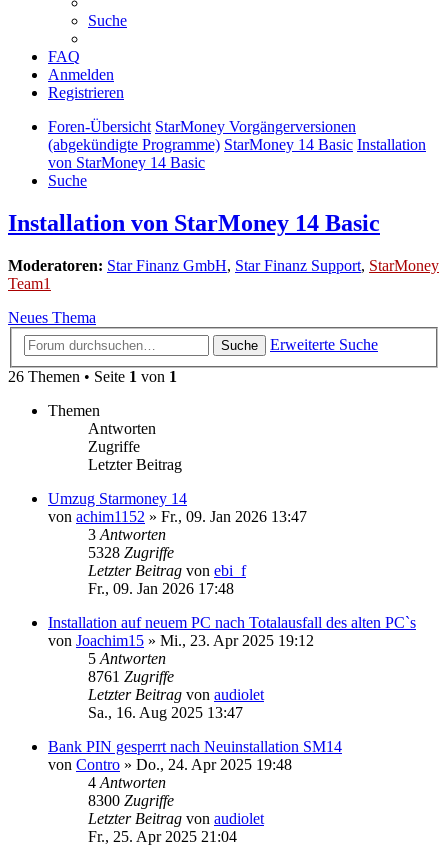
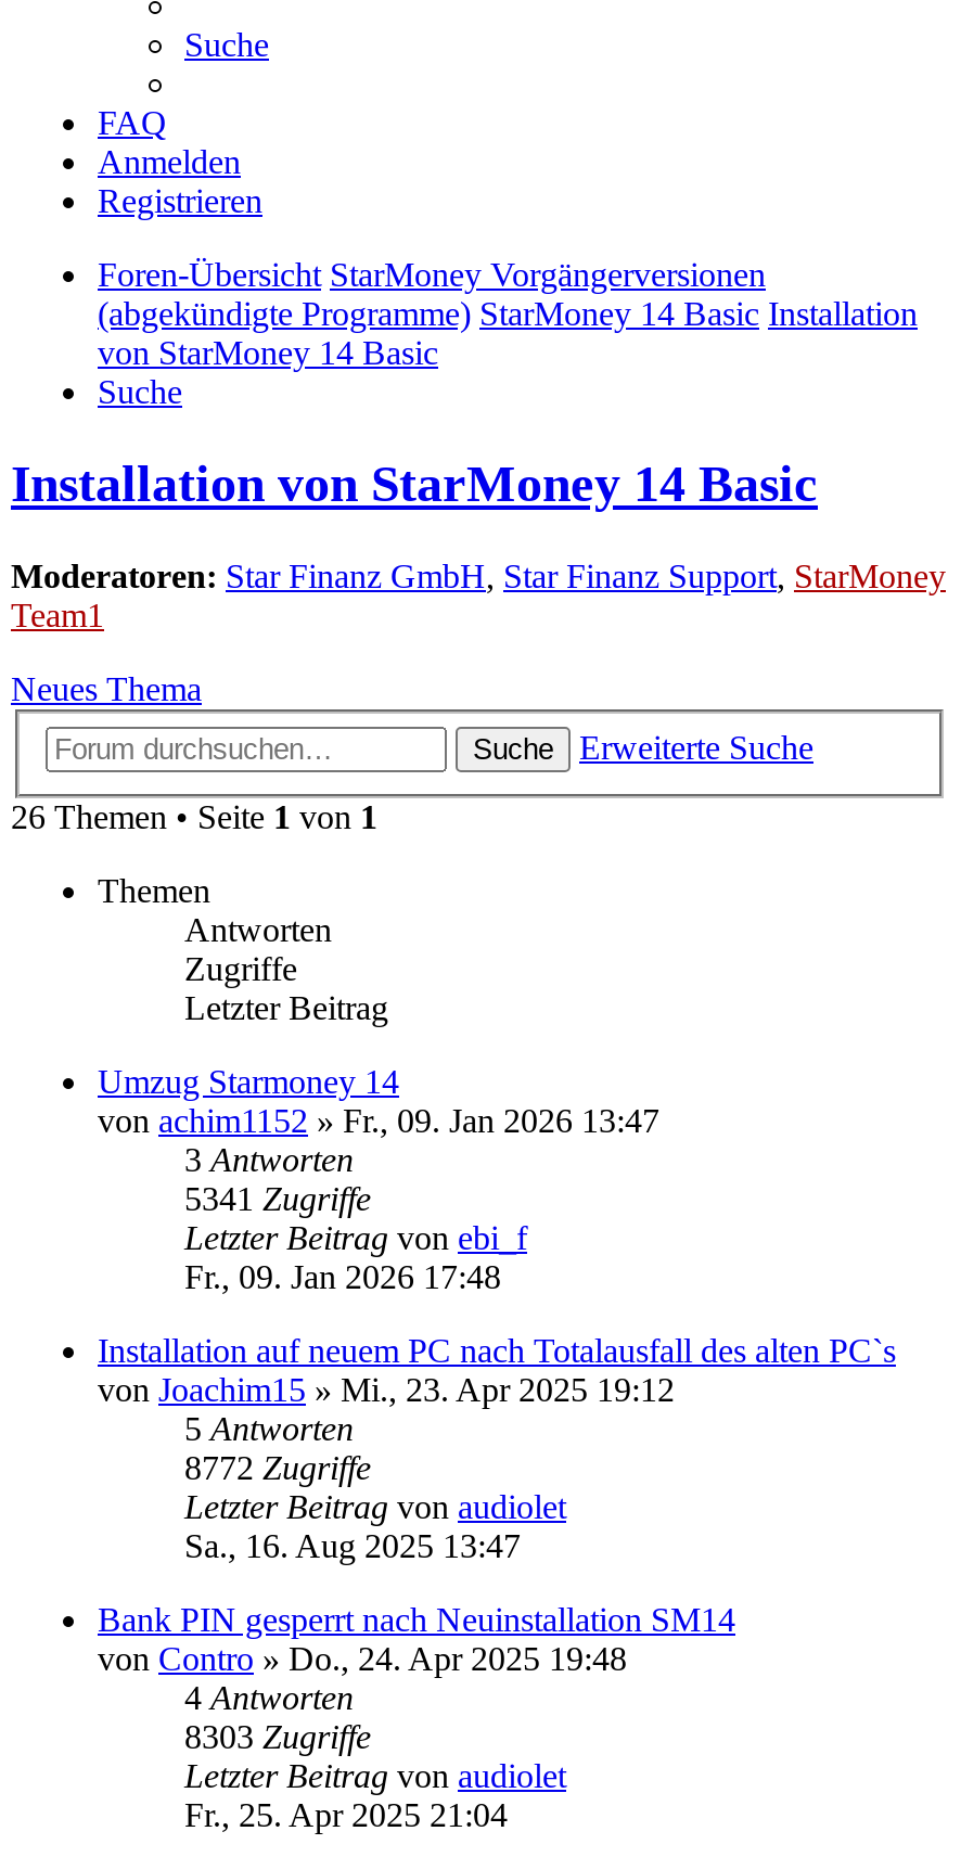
- 5328 Zugriffe
+ 5341 Zugriffe

- 8761 Zugriffe
+ 8772 Zugriffe

- 8300 Zugriffe
+ 8303 Zugriffe
